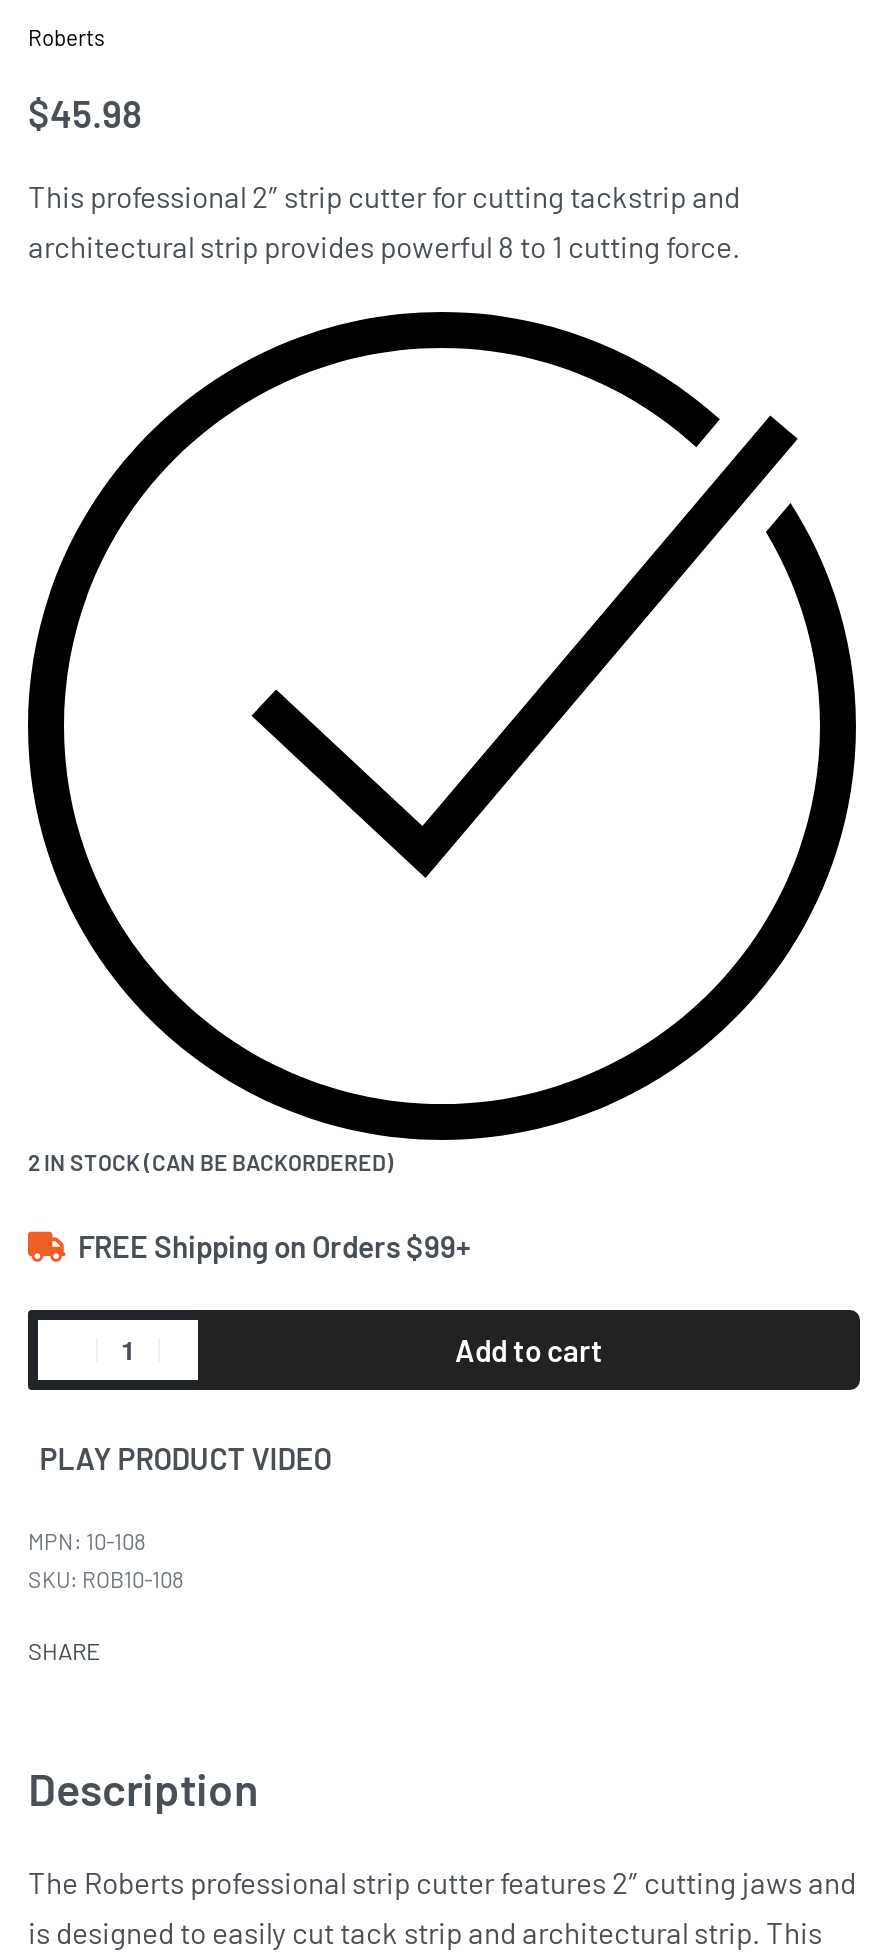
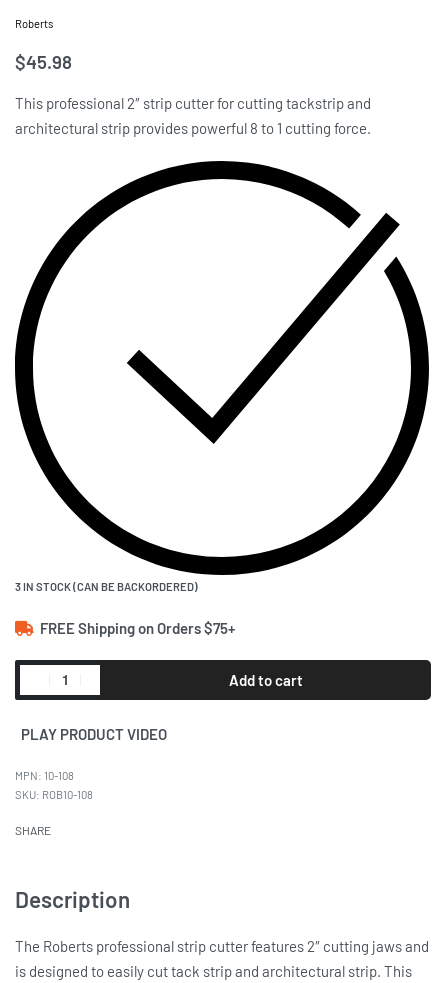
- 2 IN STOCK (CAN BE BACKORDERED)
+ 3 IN STOCK (CAN BE BACKORDERED)

- FREE Shipping on Orders $99+
+ FREE Shipping on Orders $75+
